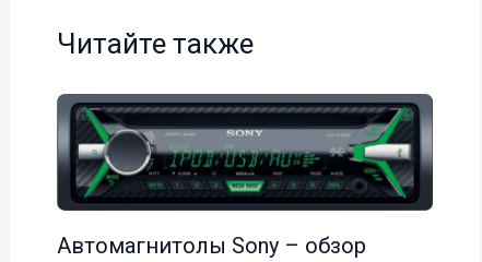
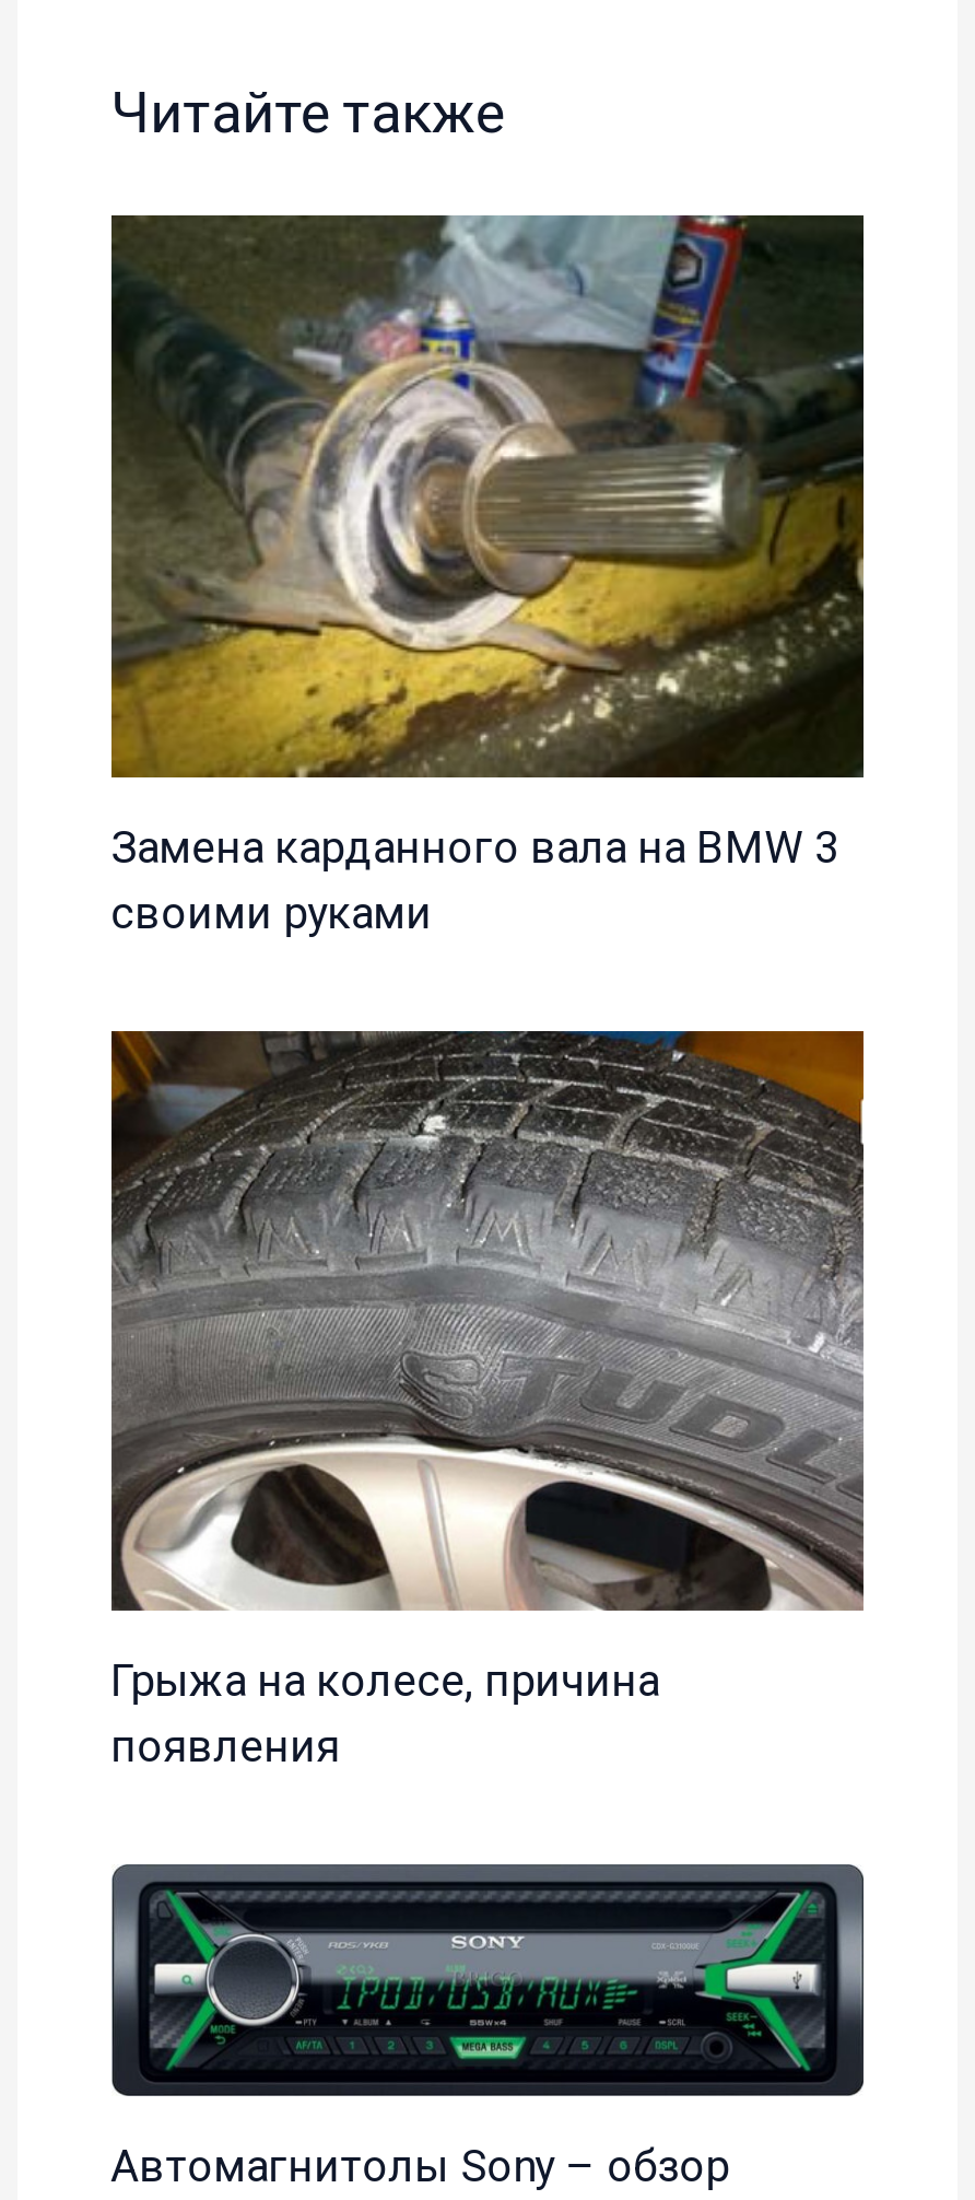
+ [image]
+ Замена карданного вала на BMW 3
+ своими руками

+ [image]
+ Грыжа на колесе, причина
+ появления
